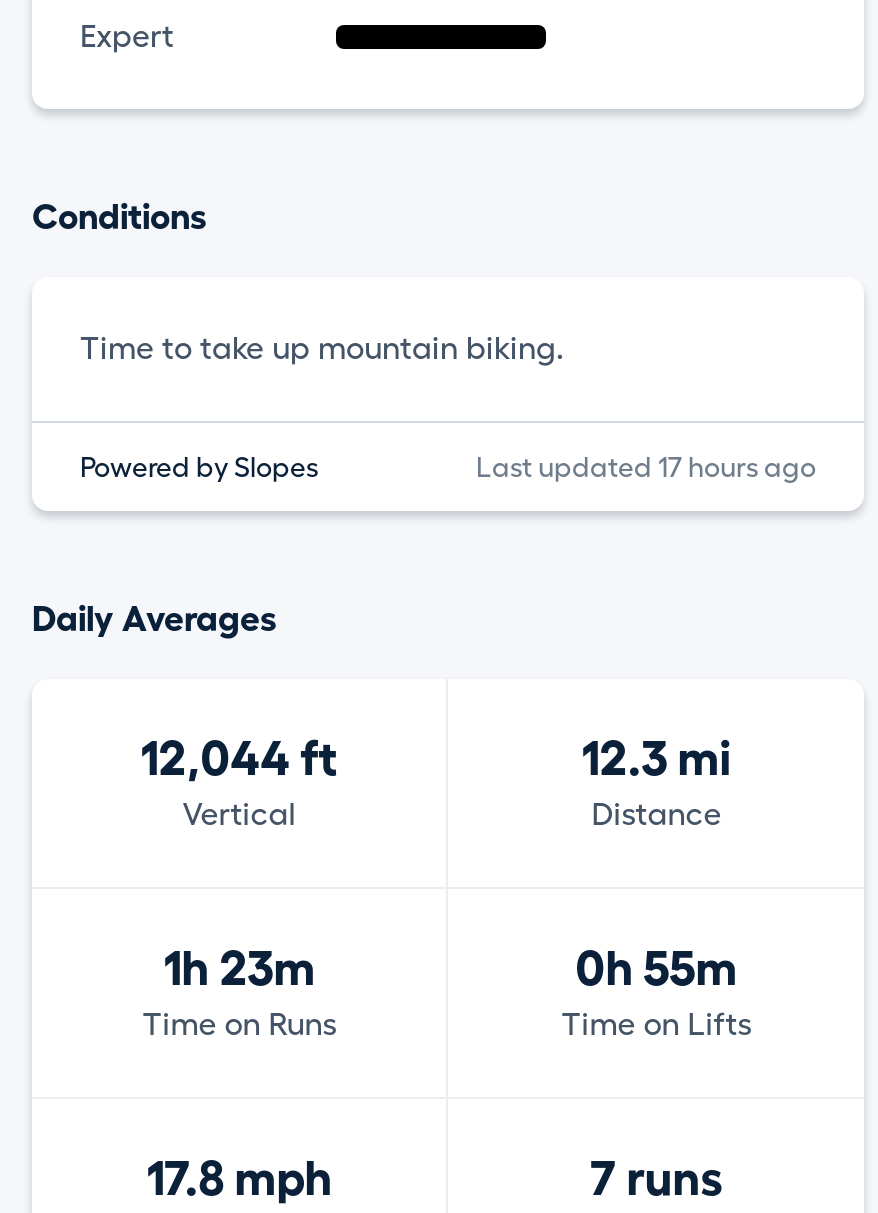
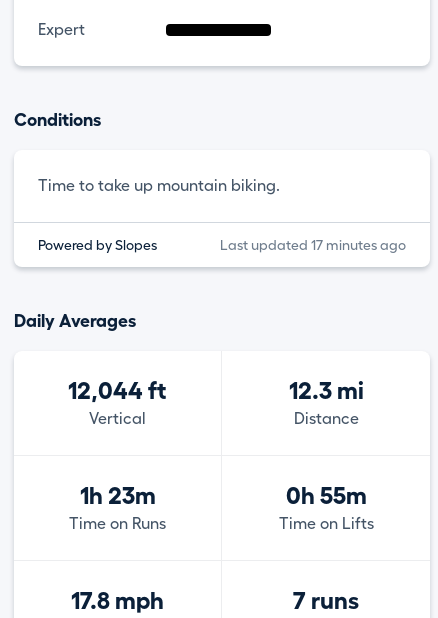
- Last updated 17 hours ago
+ Last updated 17 minutes ago
